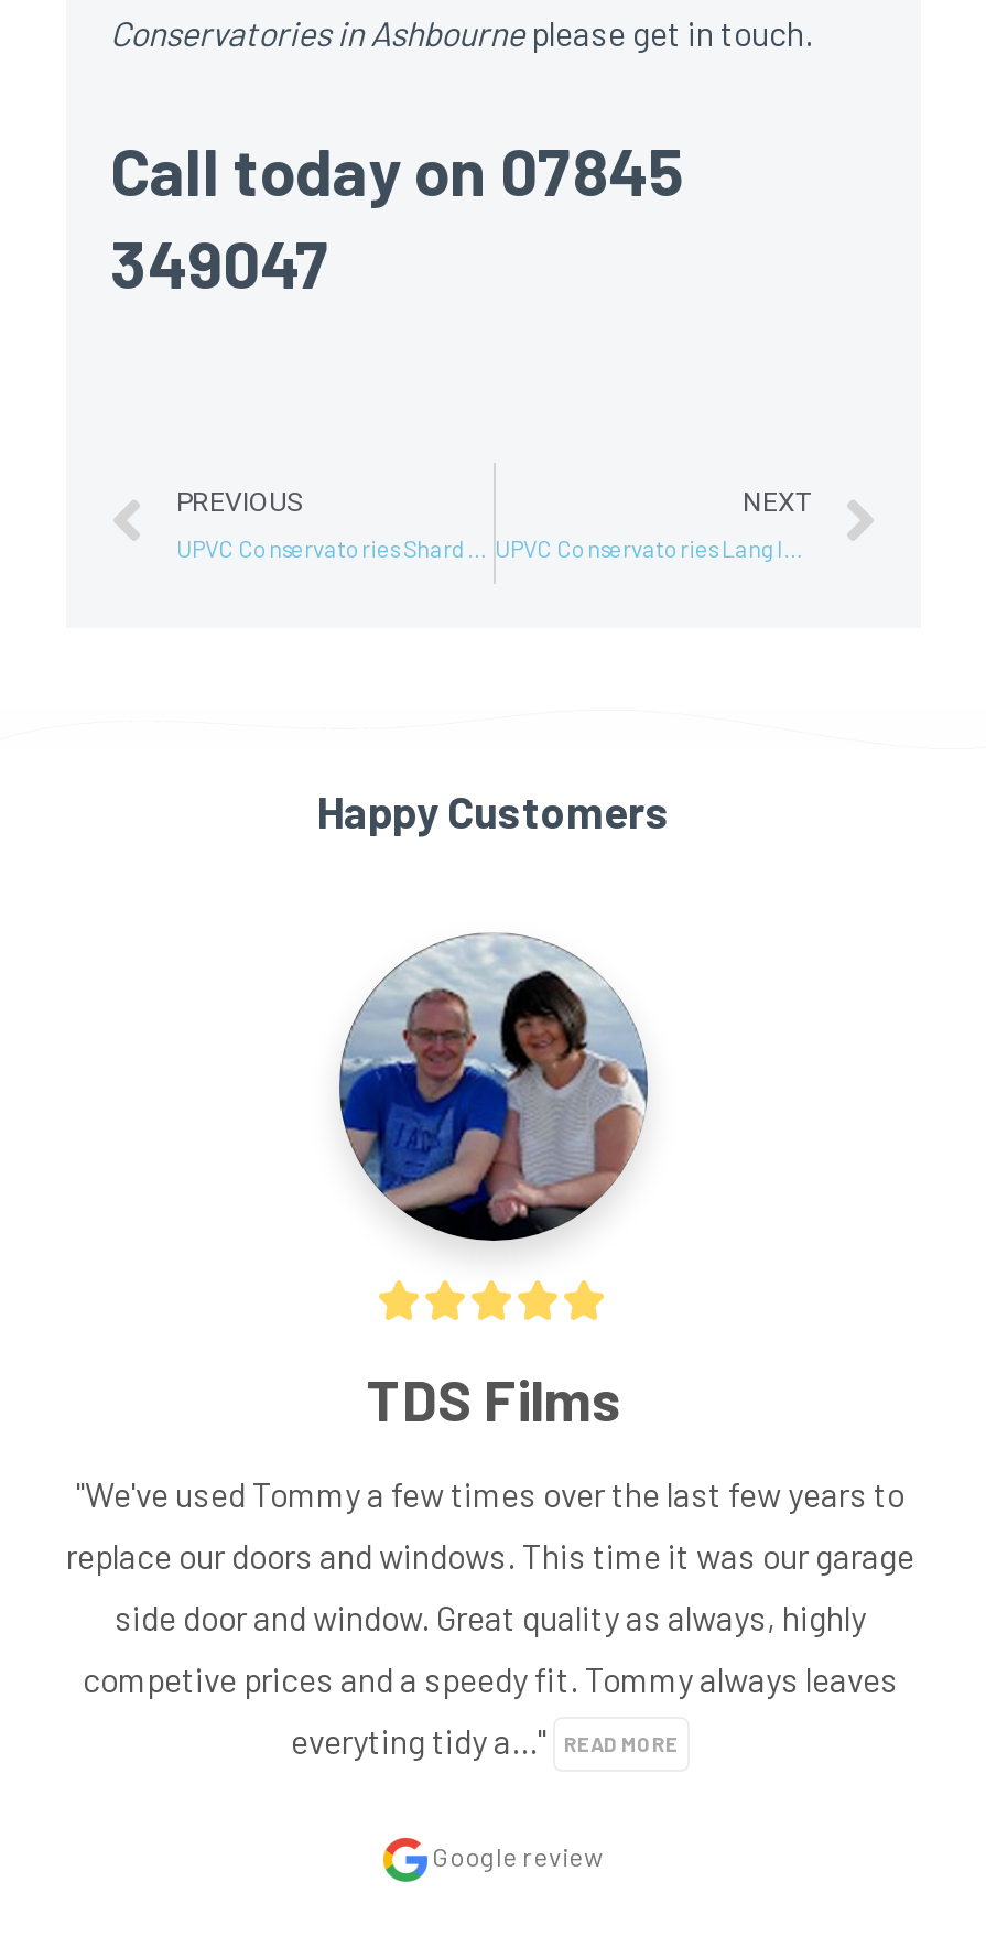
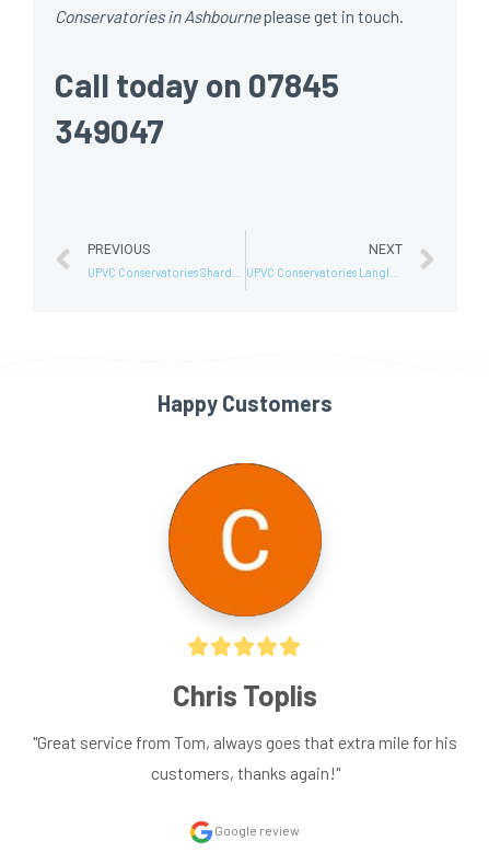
- [image]
+ [image]

- TDS Films
- "We've used Tommy a few times over the last few years to
- replace our doors and windows. This time it was our garage
- side door and window. Great quality as always, highly
- competive prices and a speedy fit. Tommy always leaves
- everyting tidy a..." READ MORE
+ Chris Toplis
+ "Great service from Tom, always goes that extra mile for his
+ customers, thanks again!"
